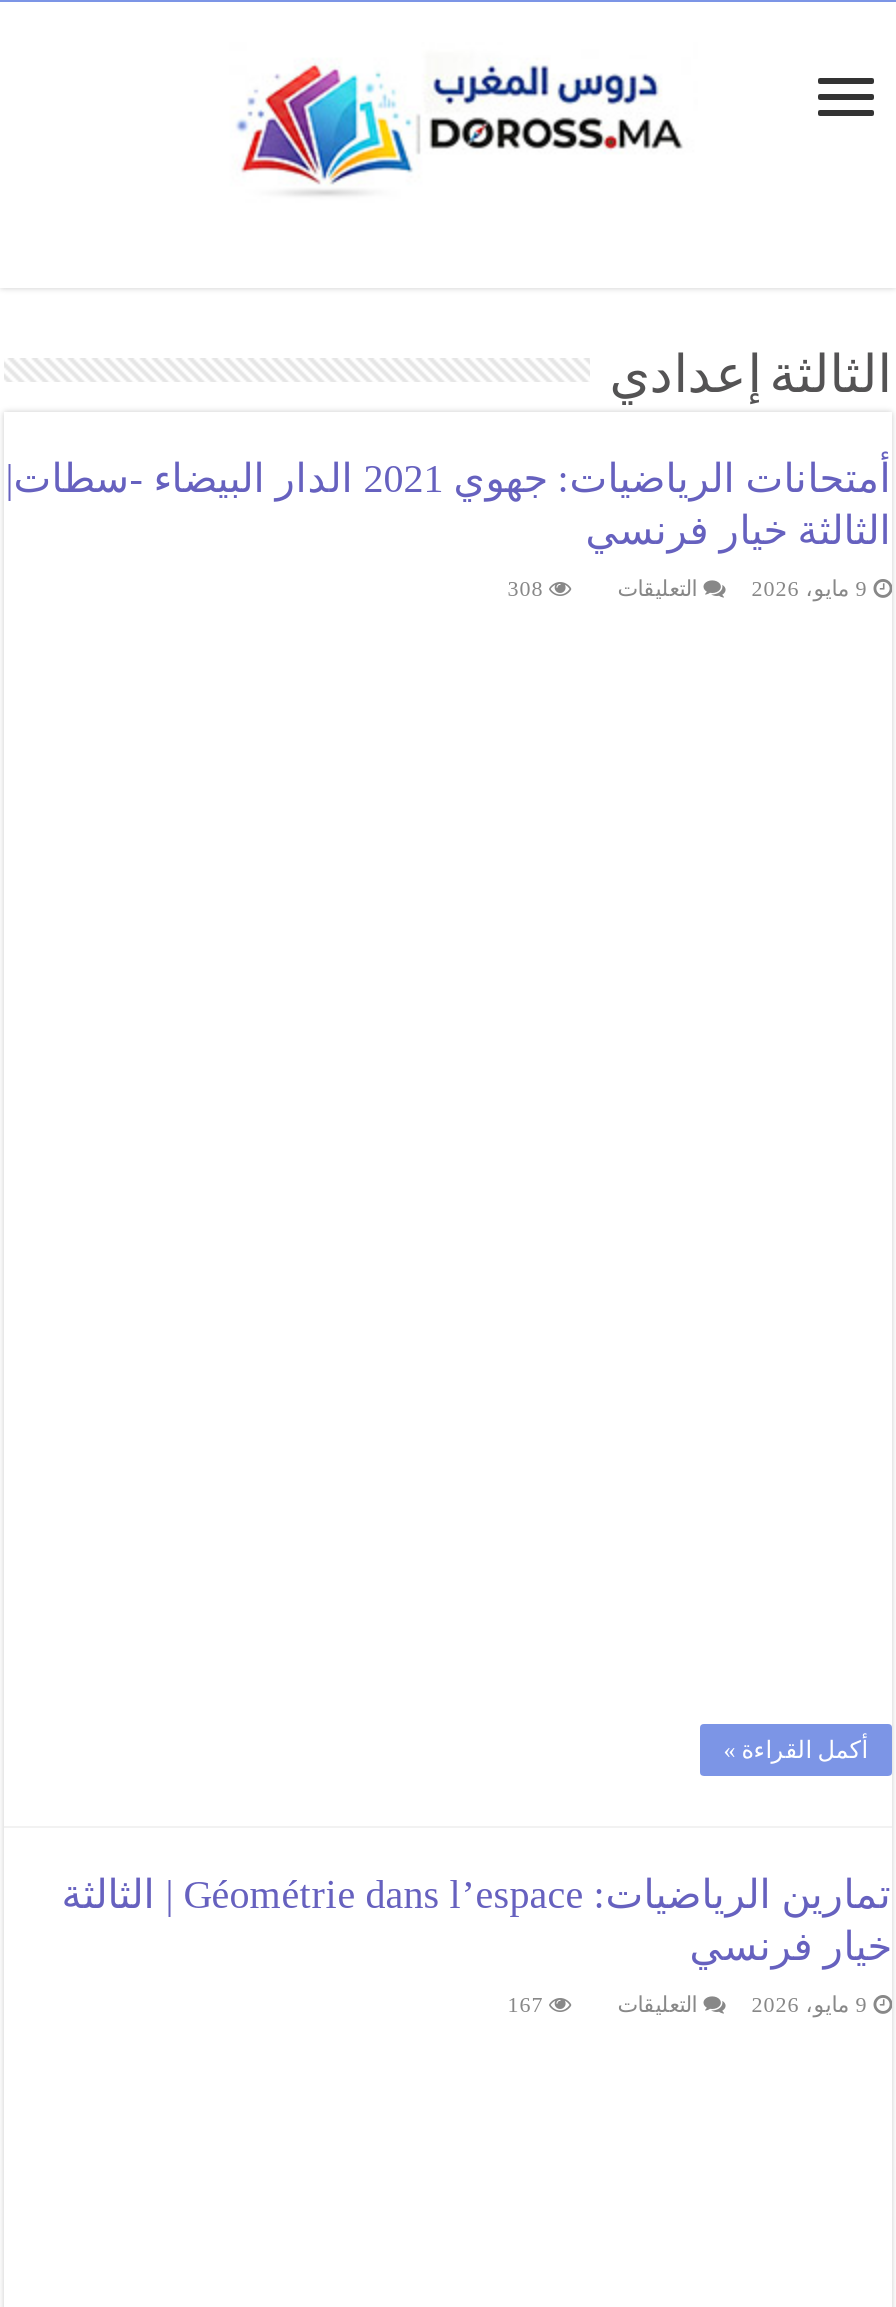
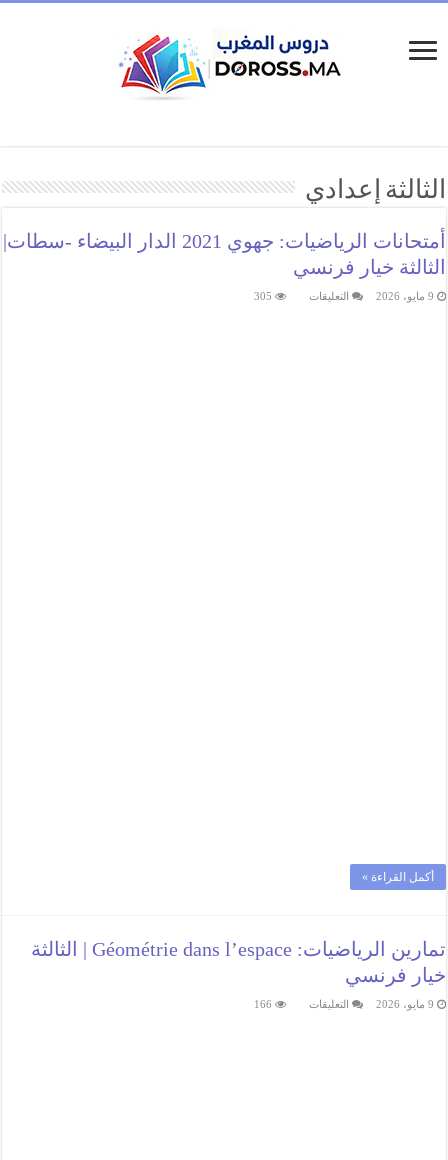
- 308
+ 305

- 167
+ 166
